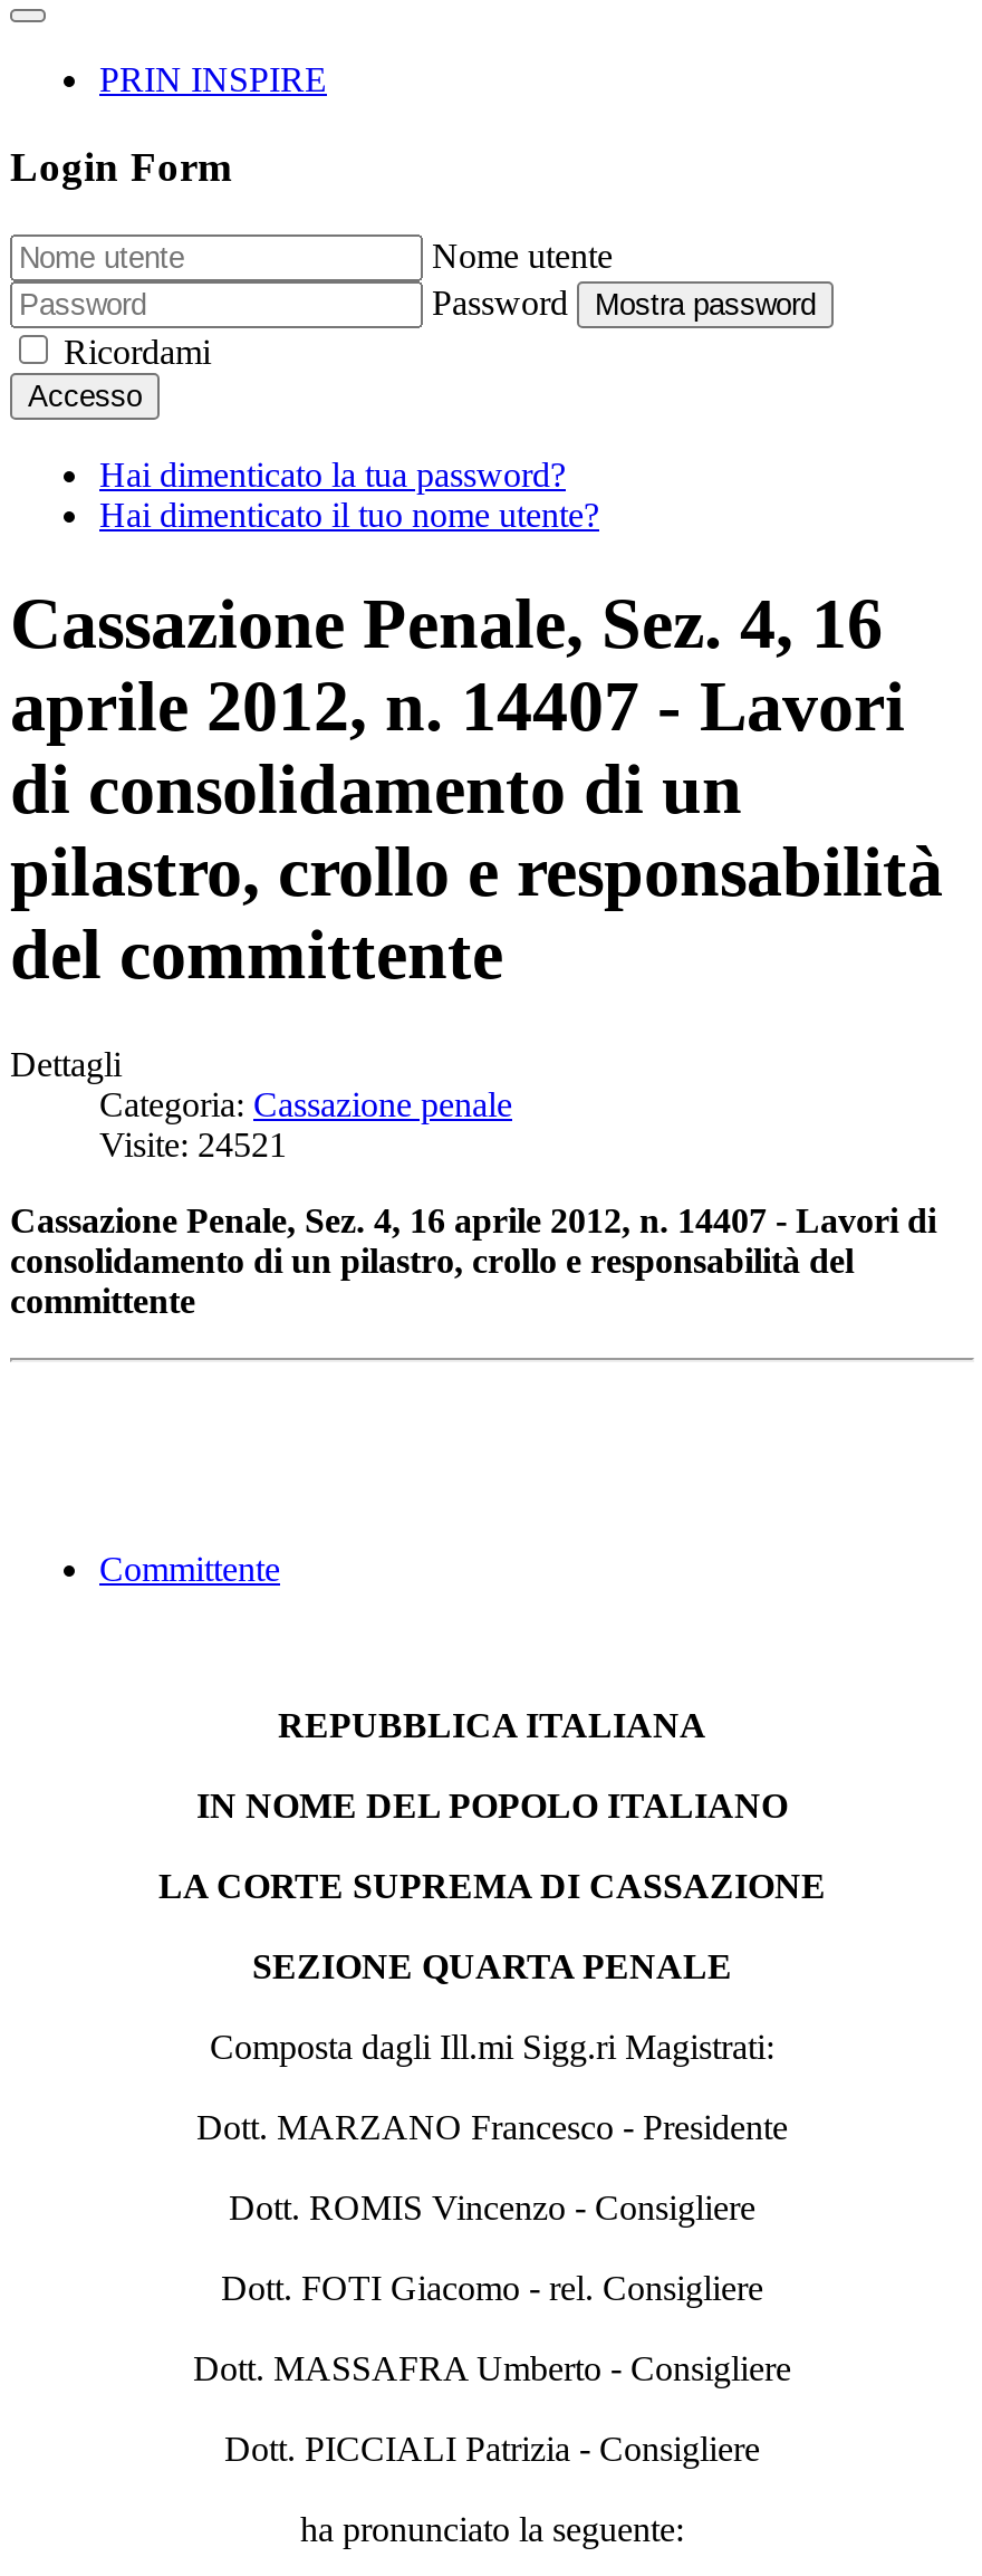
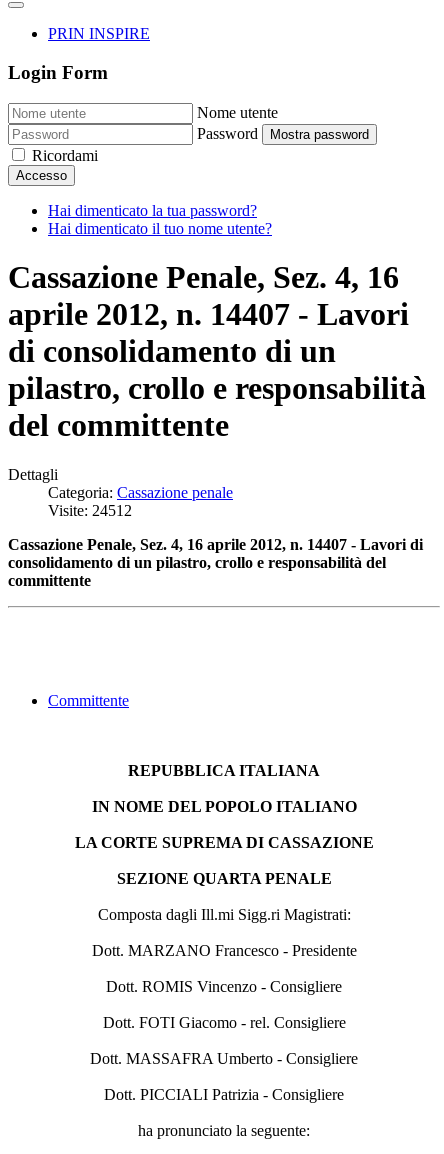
- Visite: 24521
+ Visite: 24512
